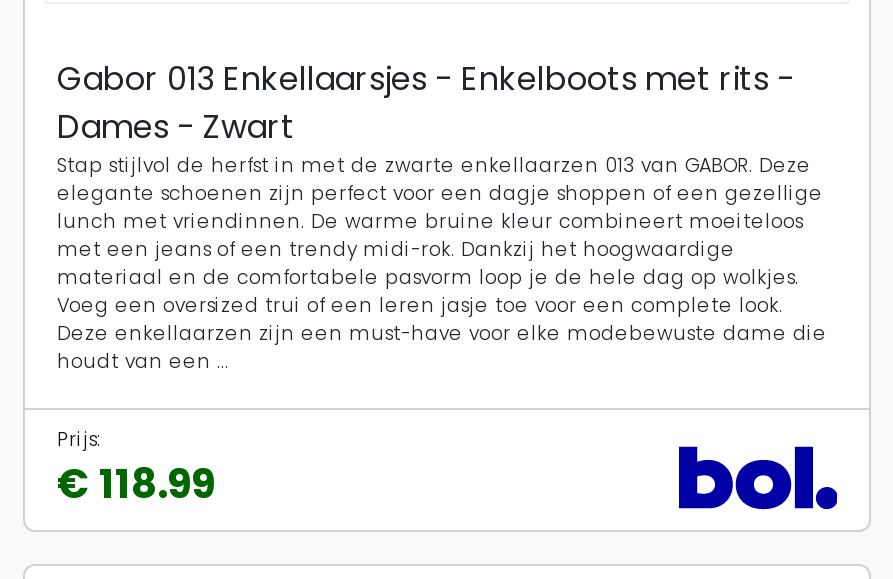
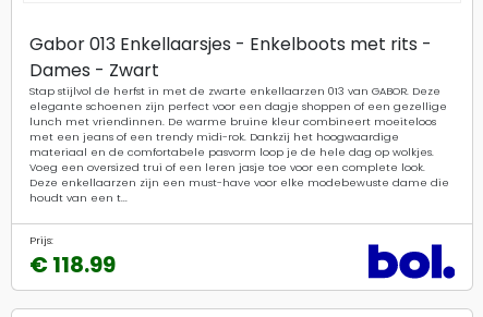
- houdt van een ...
+ houdt van een t...
